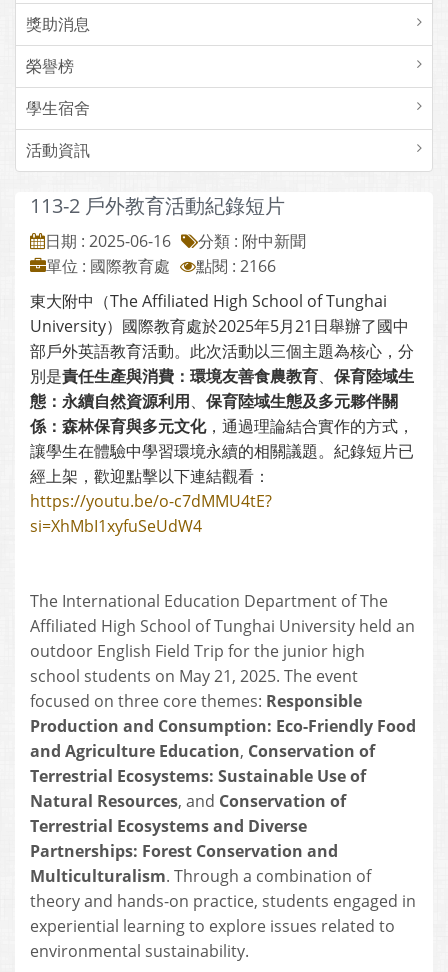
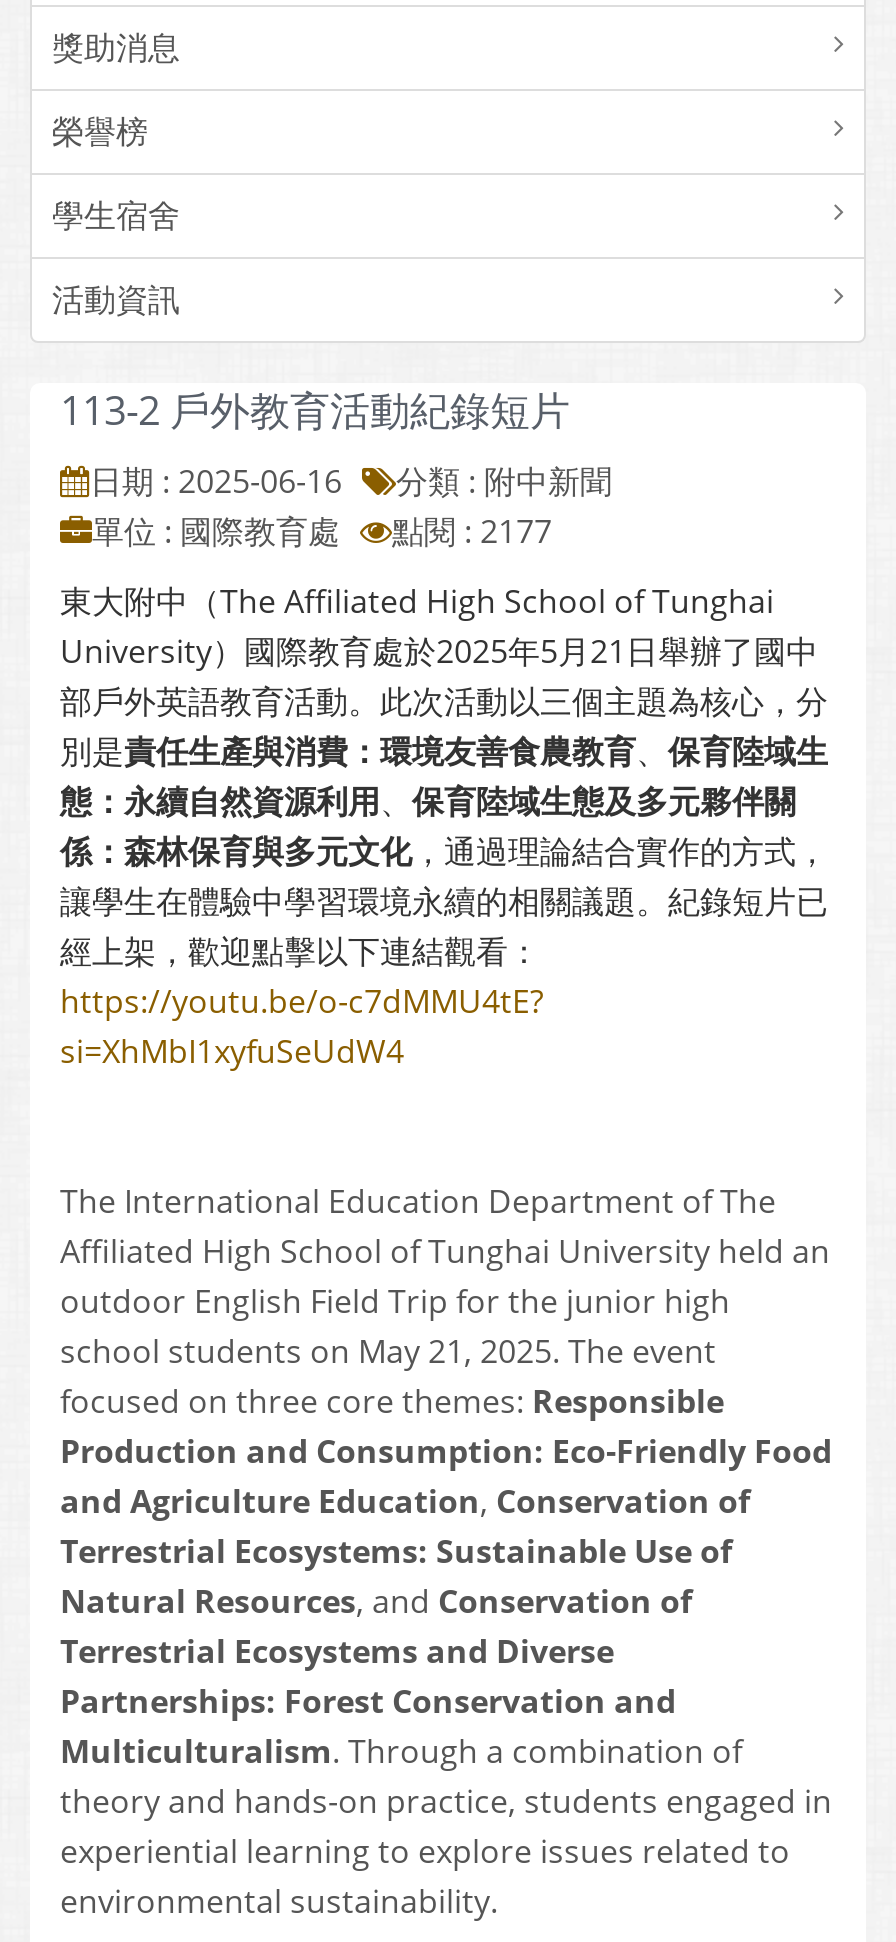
- 單位 : 國際教育處 點閱 : 2166
+ 單位 : 國際教育處 點閱 : 2177
